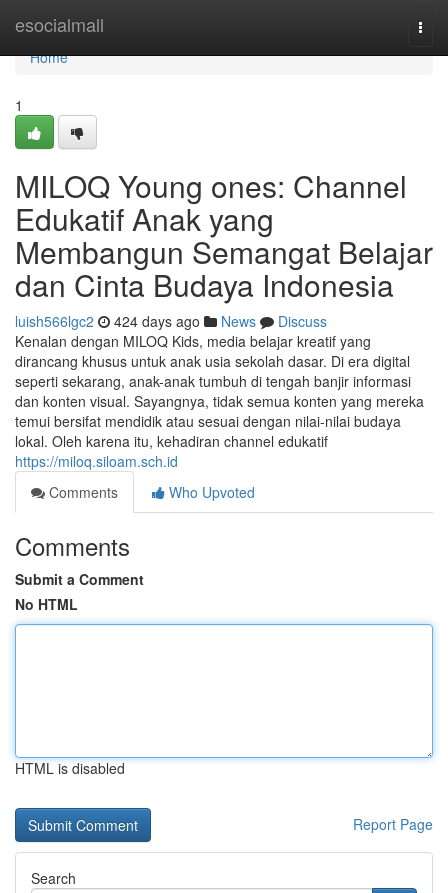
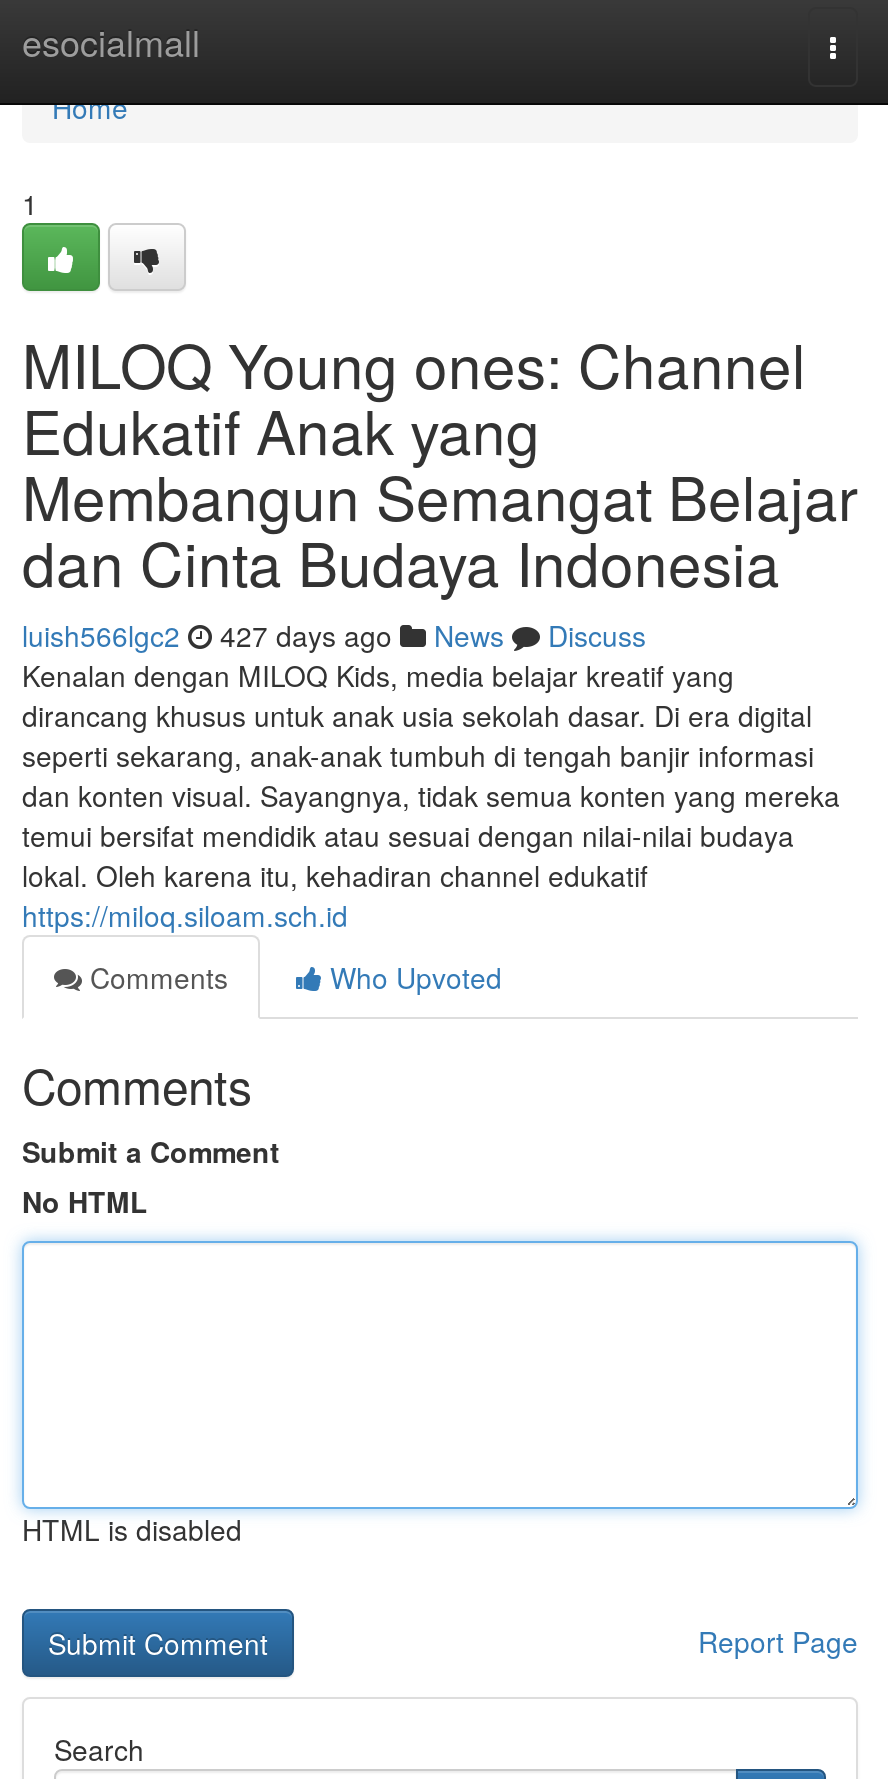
- luish566lgc2 424 days ago News Discuss
+ luish566lgc2 427 days ago News Discuss
